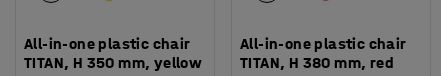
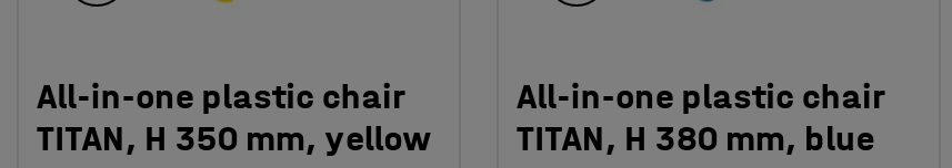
- TITAN, H 380 mm, red
+ TITAN, H 380 mm, blue
